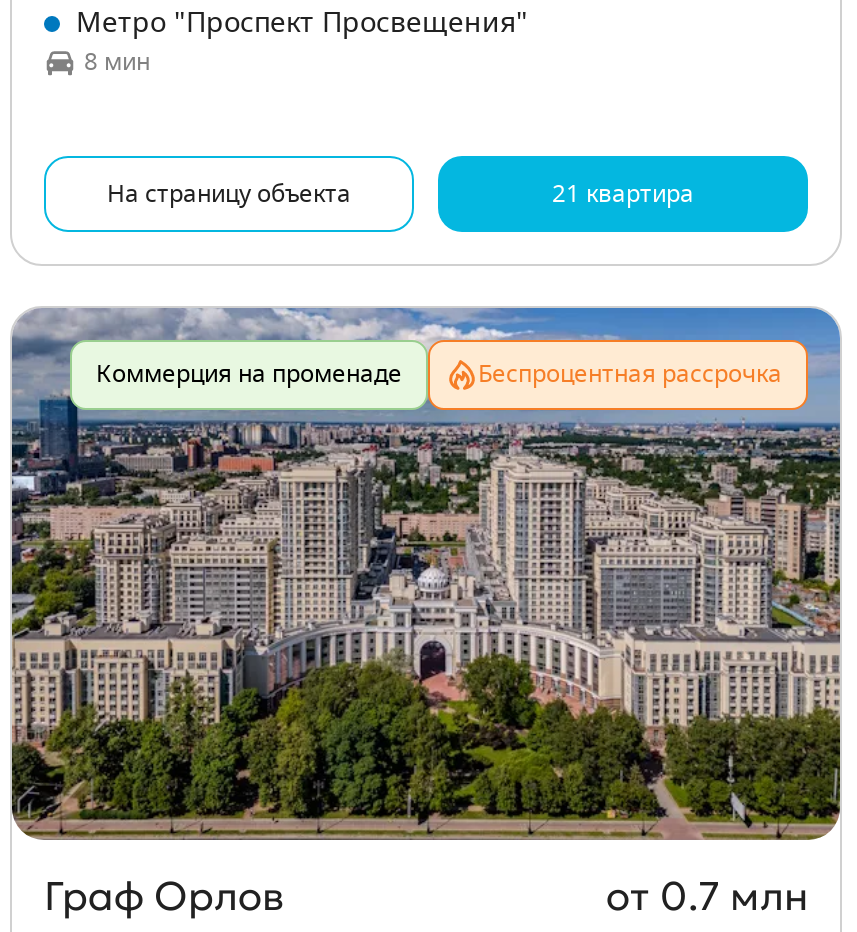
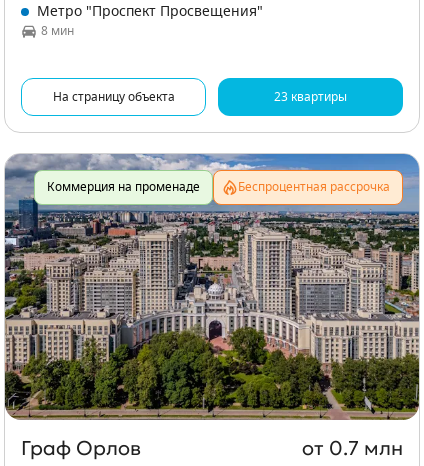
- 21 квартира
+ 23 квартиры
